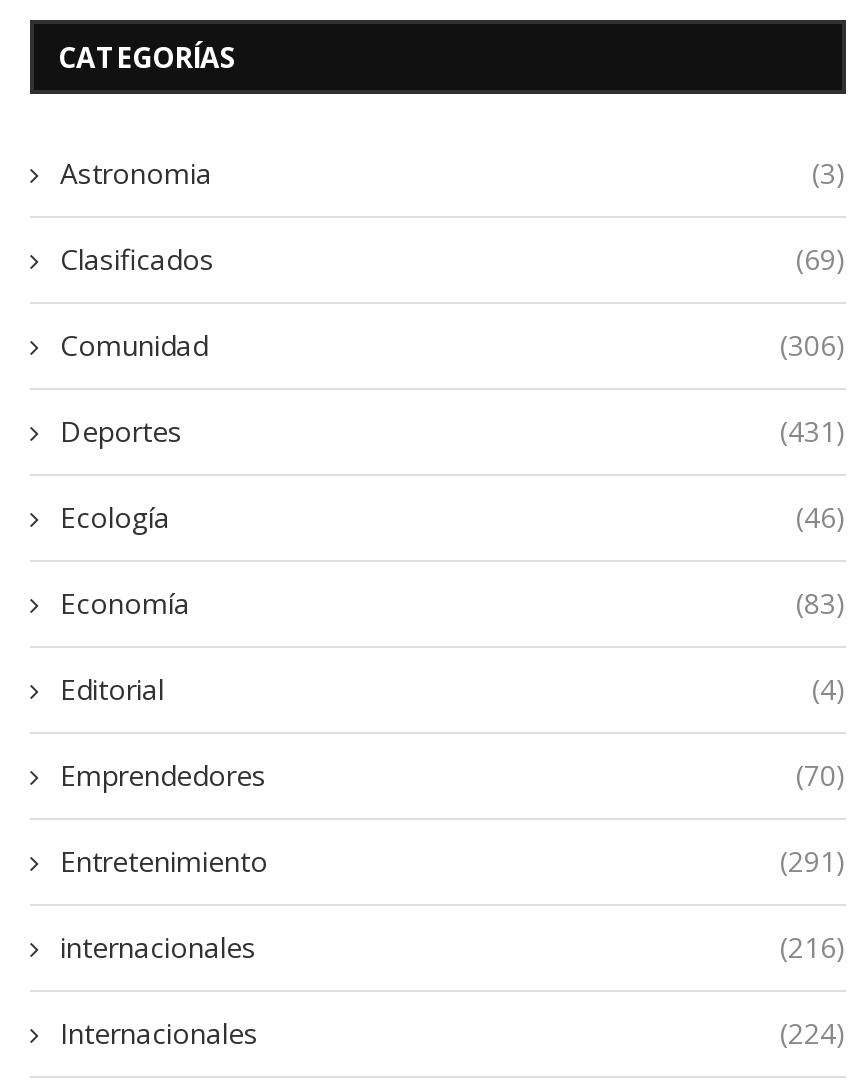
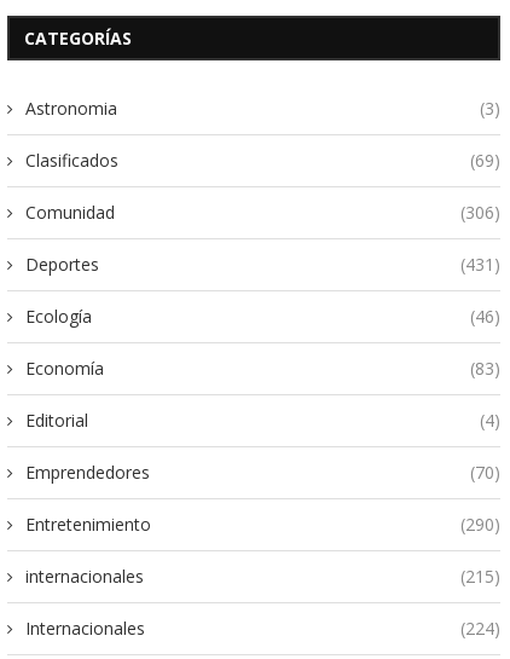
- (291)
+ (290)

- (216)
+ (215)
